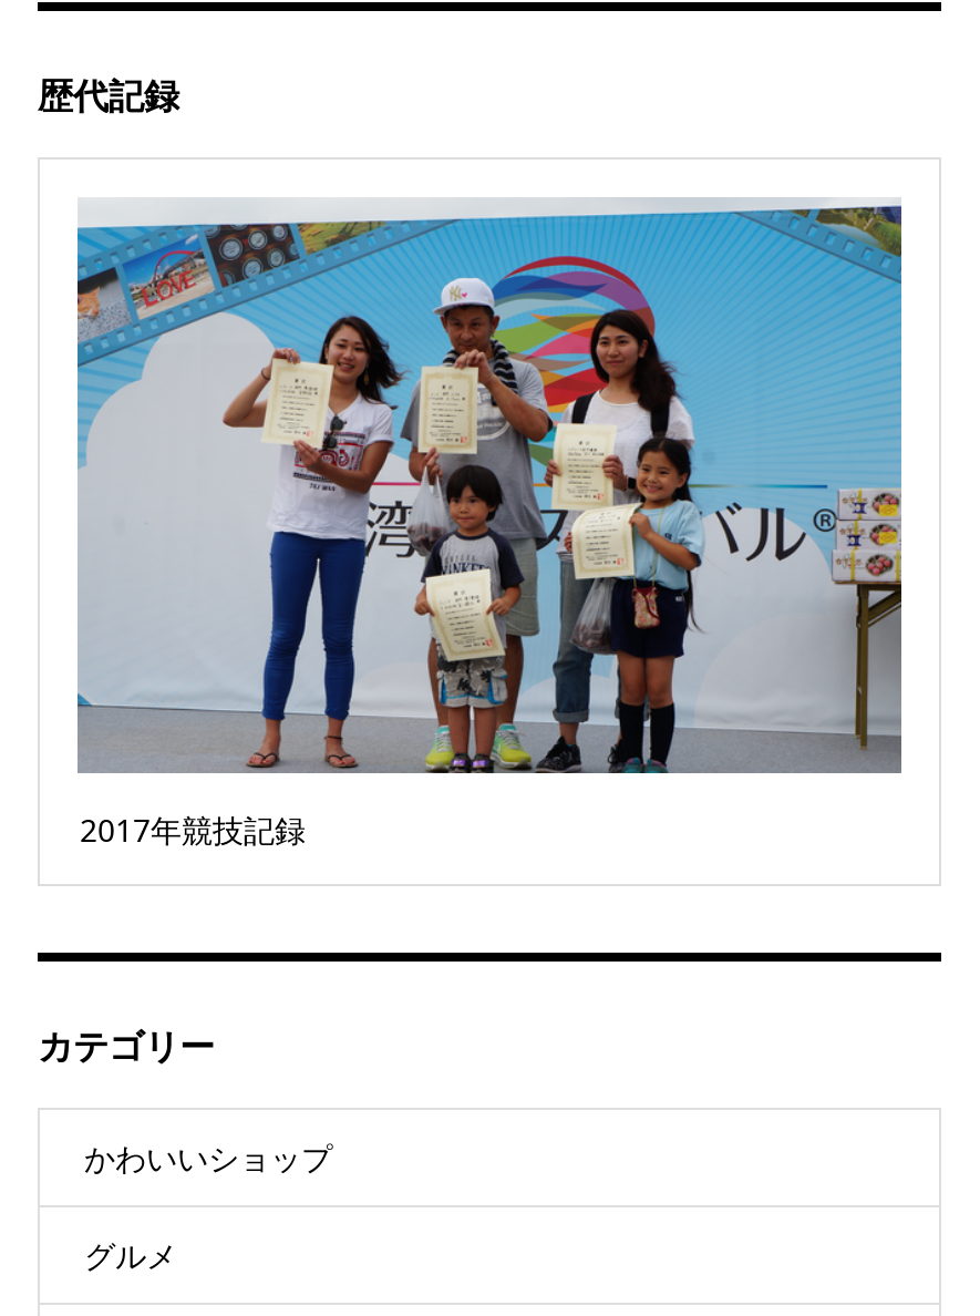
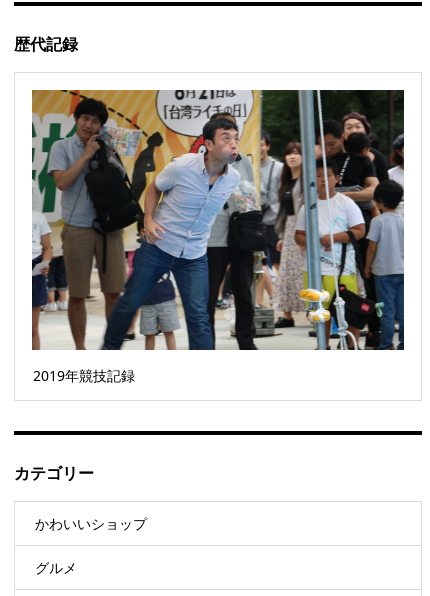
- [image]
- 2017年競技記録
+ [image]
+ 2019年競技記録
